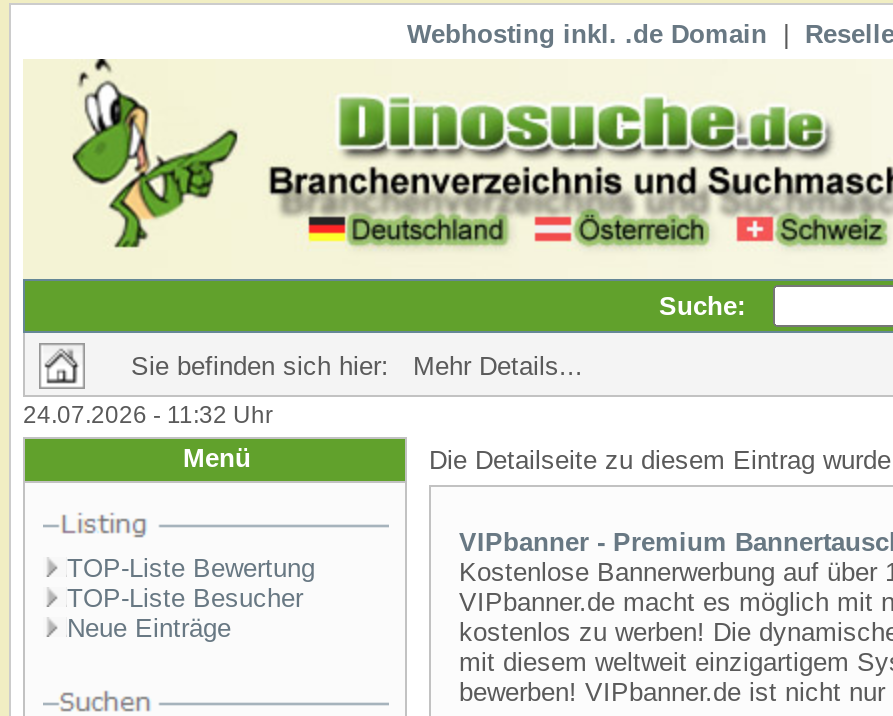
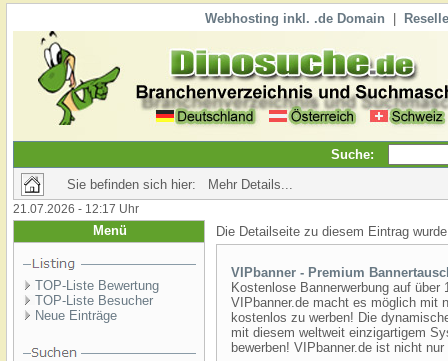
- 24.07.2026 - 11:32 Uhr
+ 21.07.2026 - 12:17 Uhr
